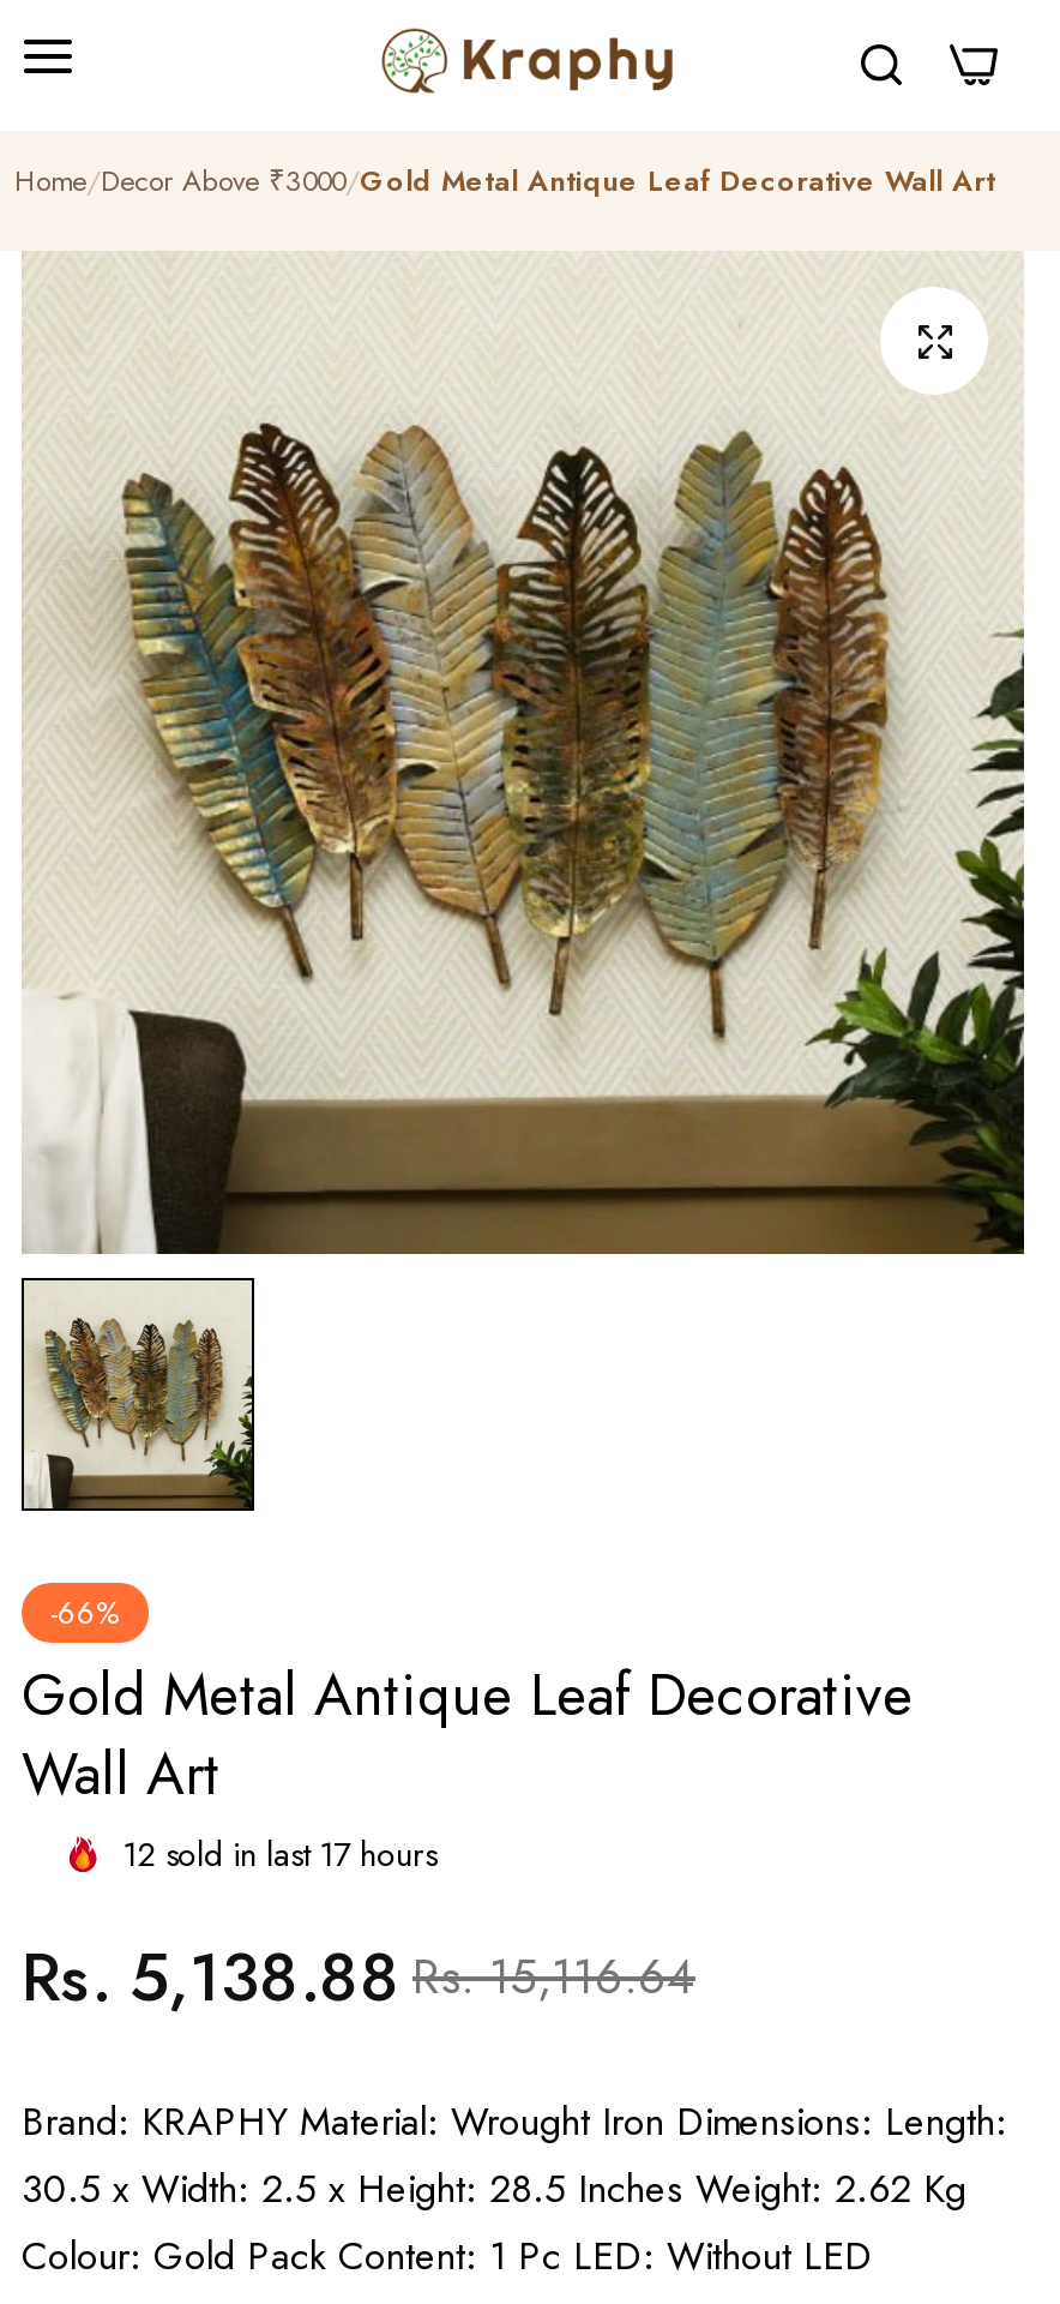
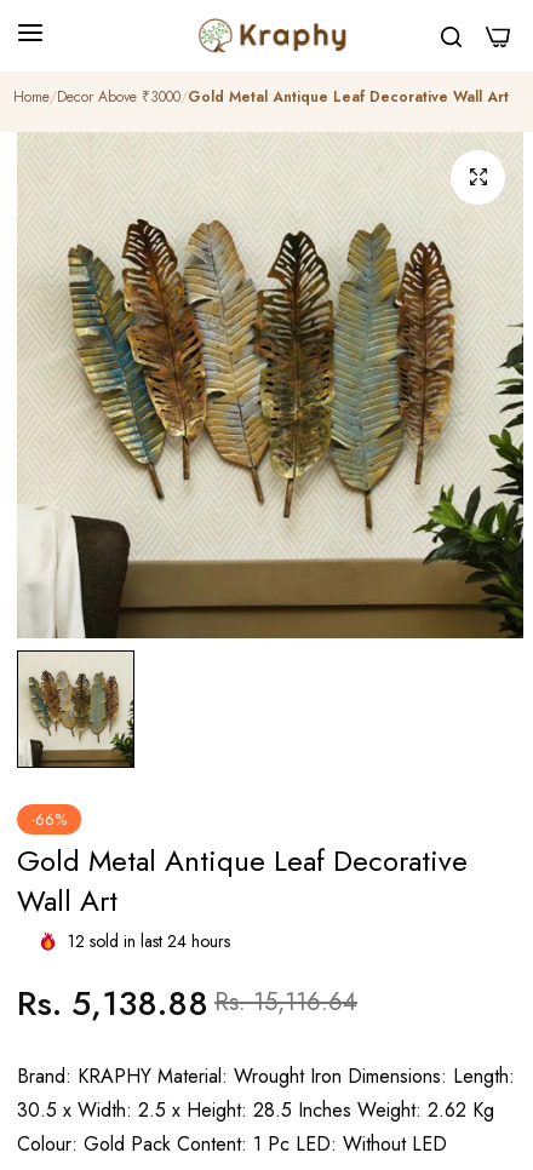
- 12 sold in last 17 hours
+ 12 sold in last 24 hours
